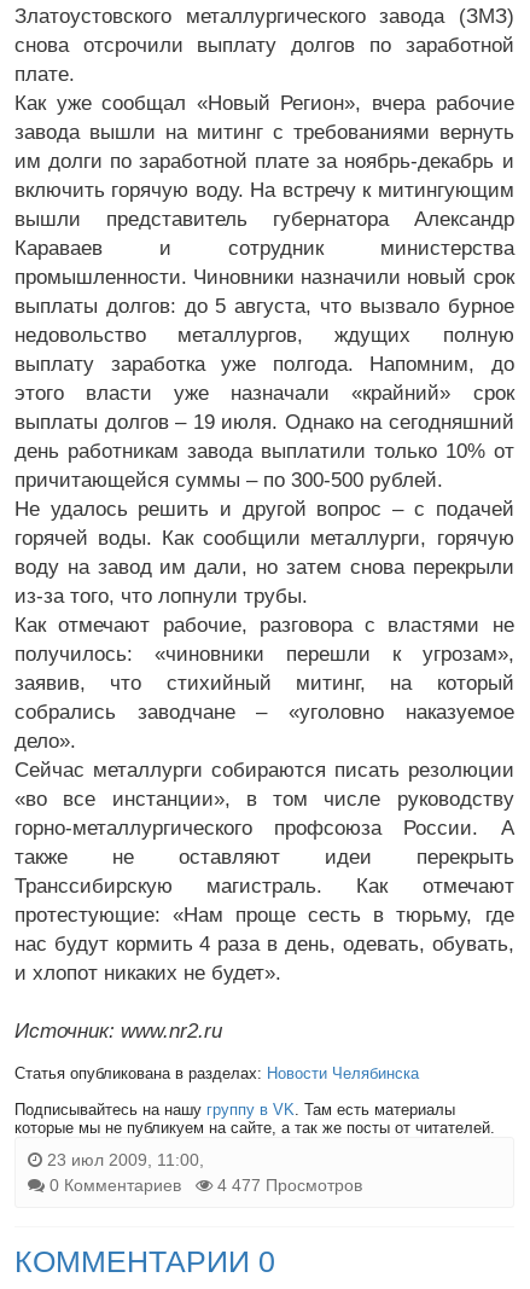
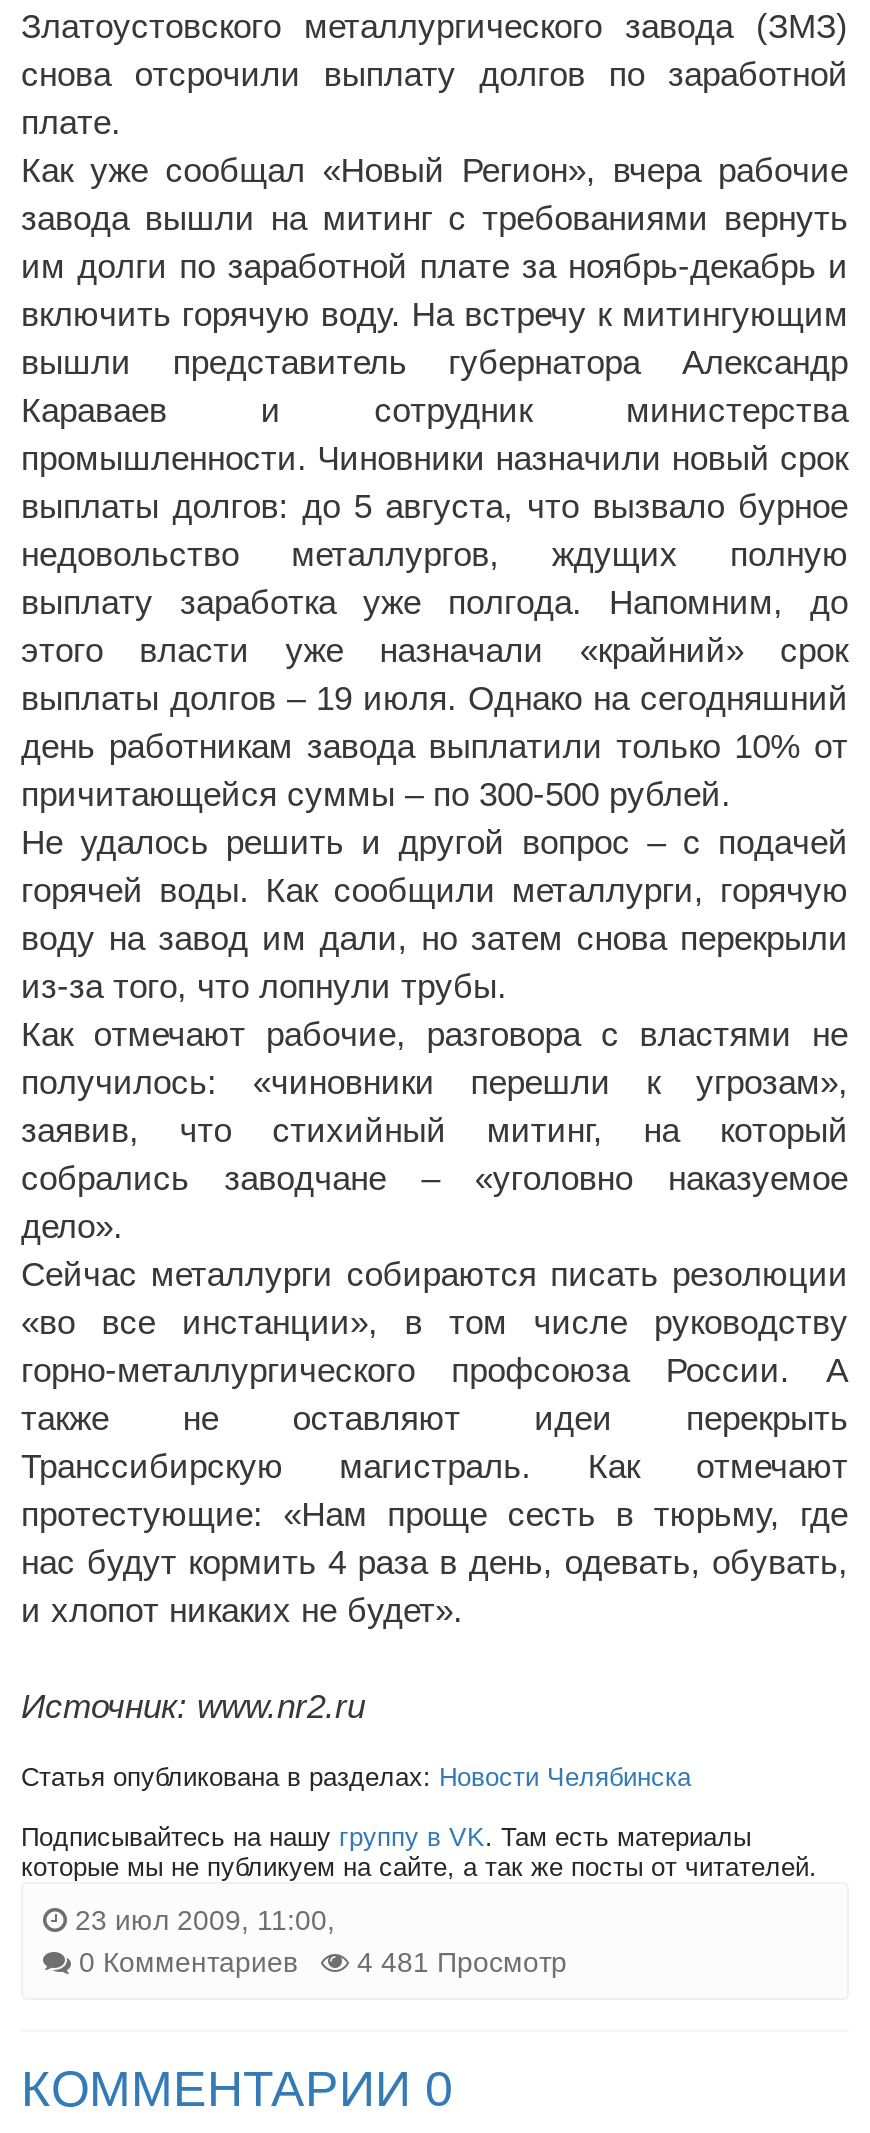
- 0 Комментариев 4 477 Просмотров
+ 0 Комментариев 4 481 Просмотр
